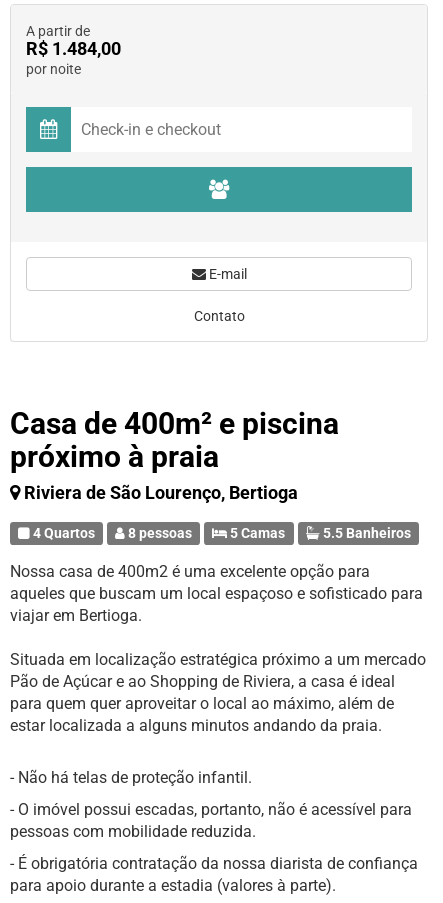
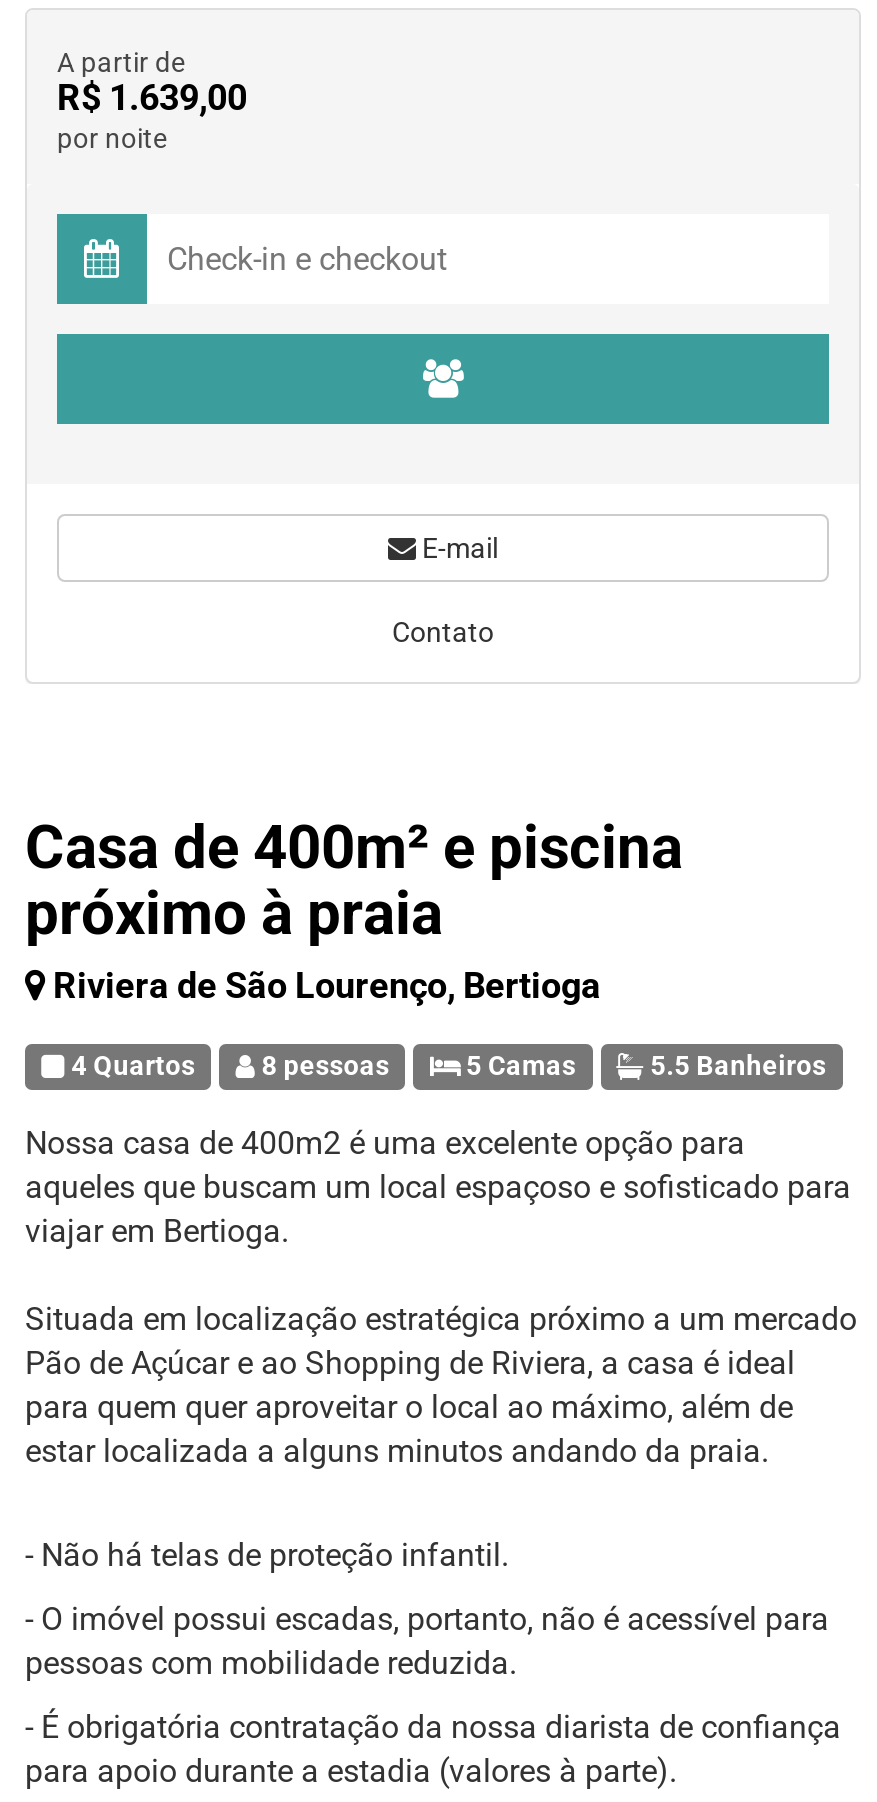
- R$ 1.484,00
+ R$ 1.639,00
